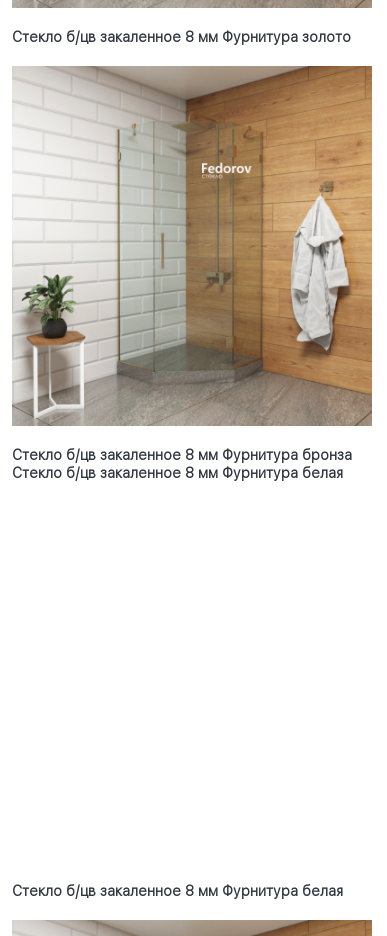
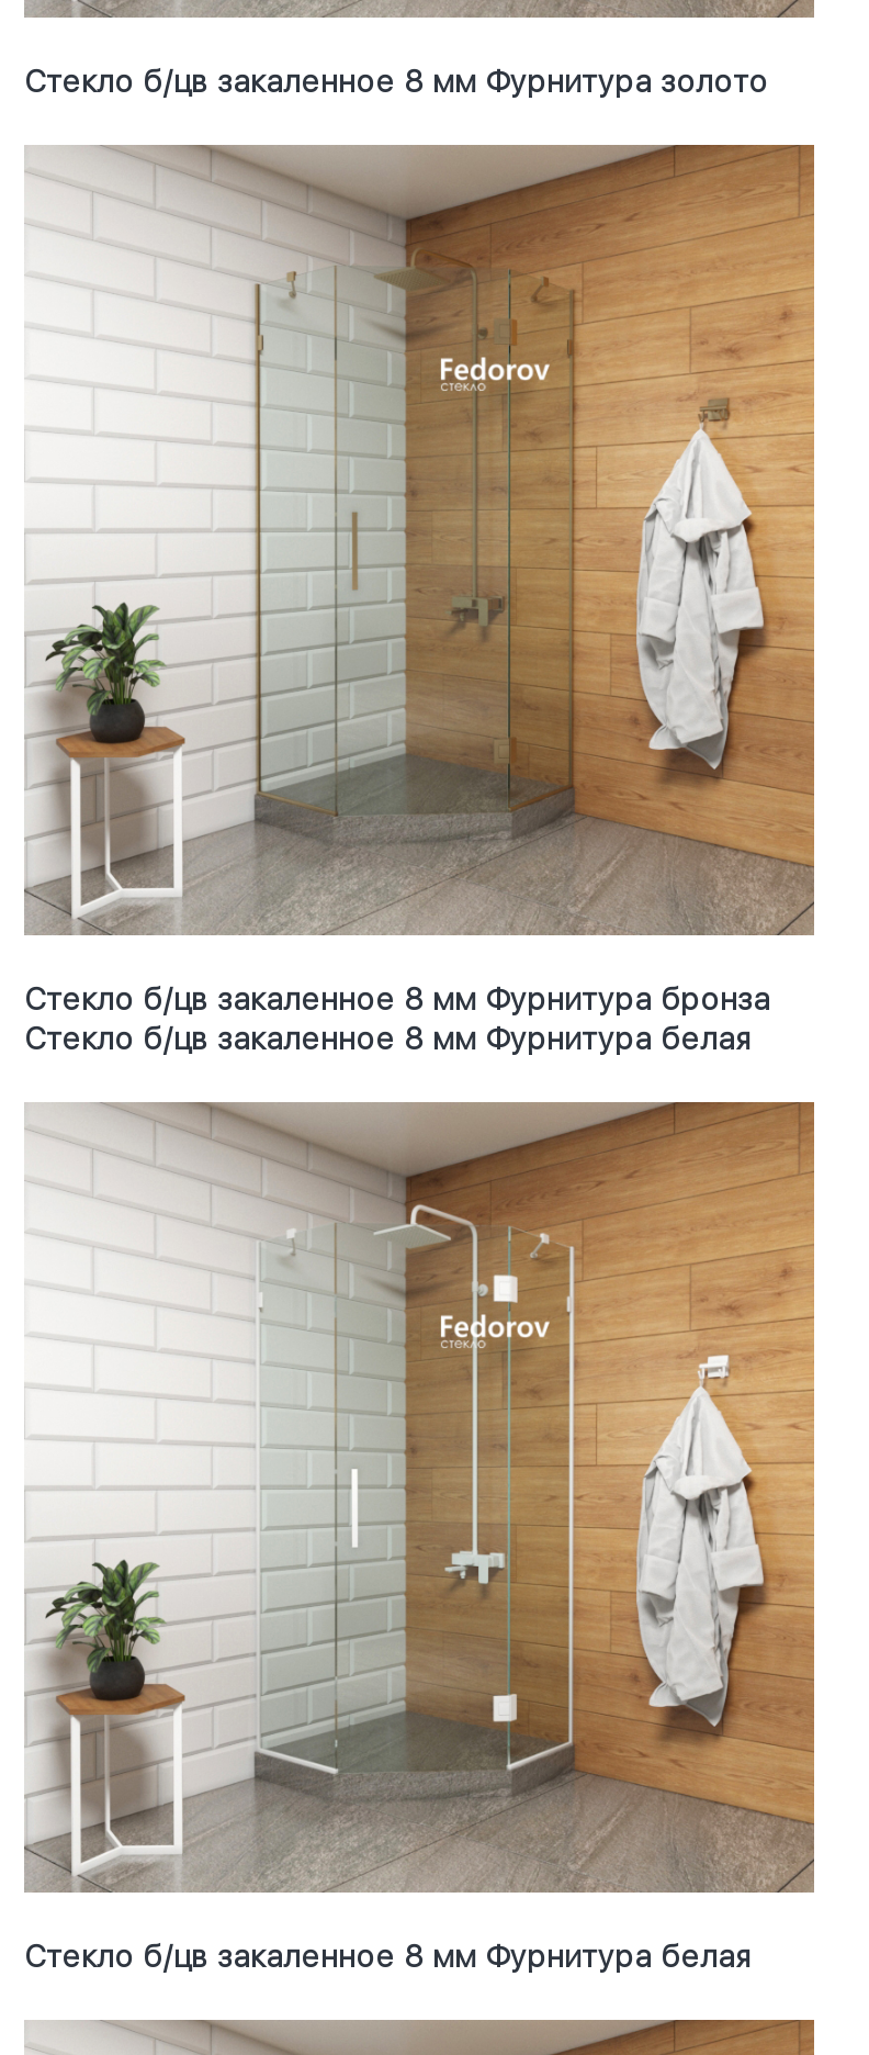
+ [image]
